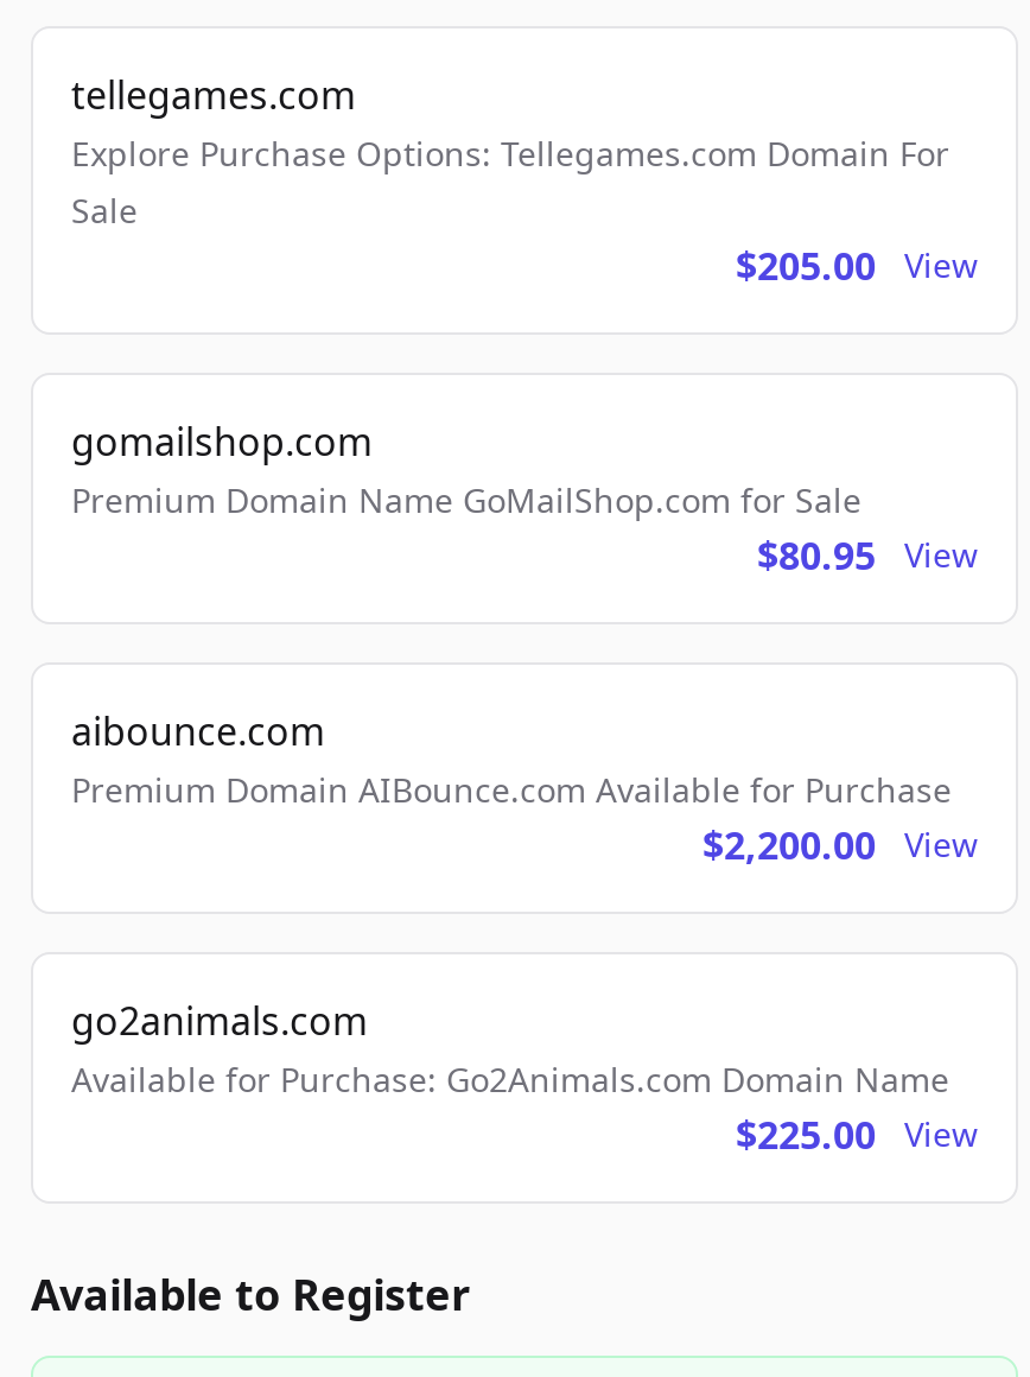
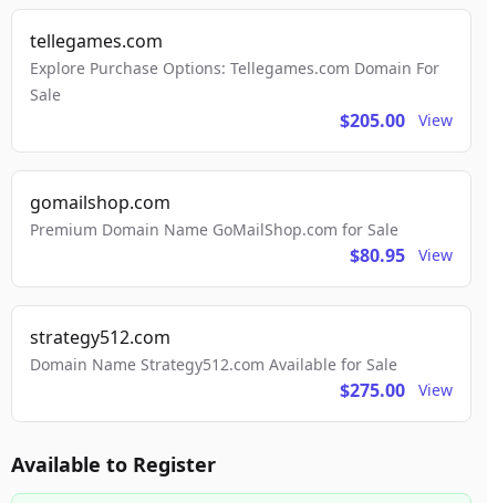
- aibounce.com
- Premium Domain AIBounce.com Available for Purchase
- $2,200.00
- View
- go2animals.com
- Available for Purchase: Go2Animals.com Domain Name
- $225.00
+ strategy512.com
+ Domain Name Strategy512.com Available for Sale
+ $275.00
